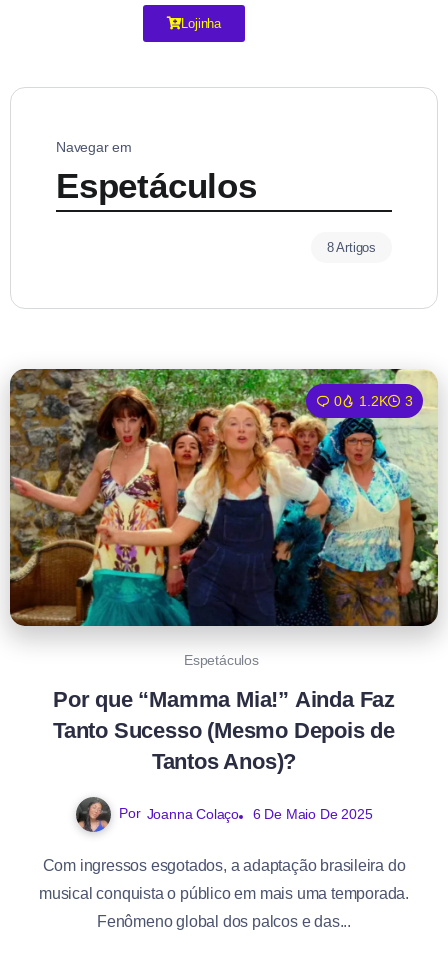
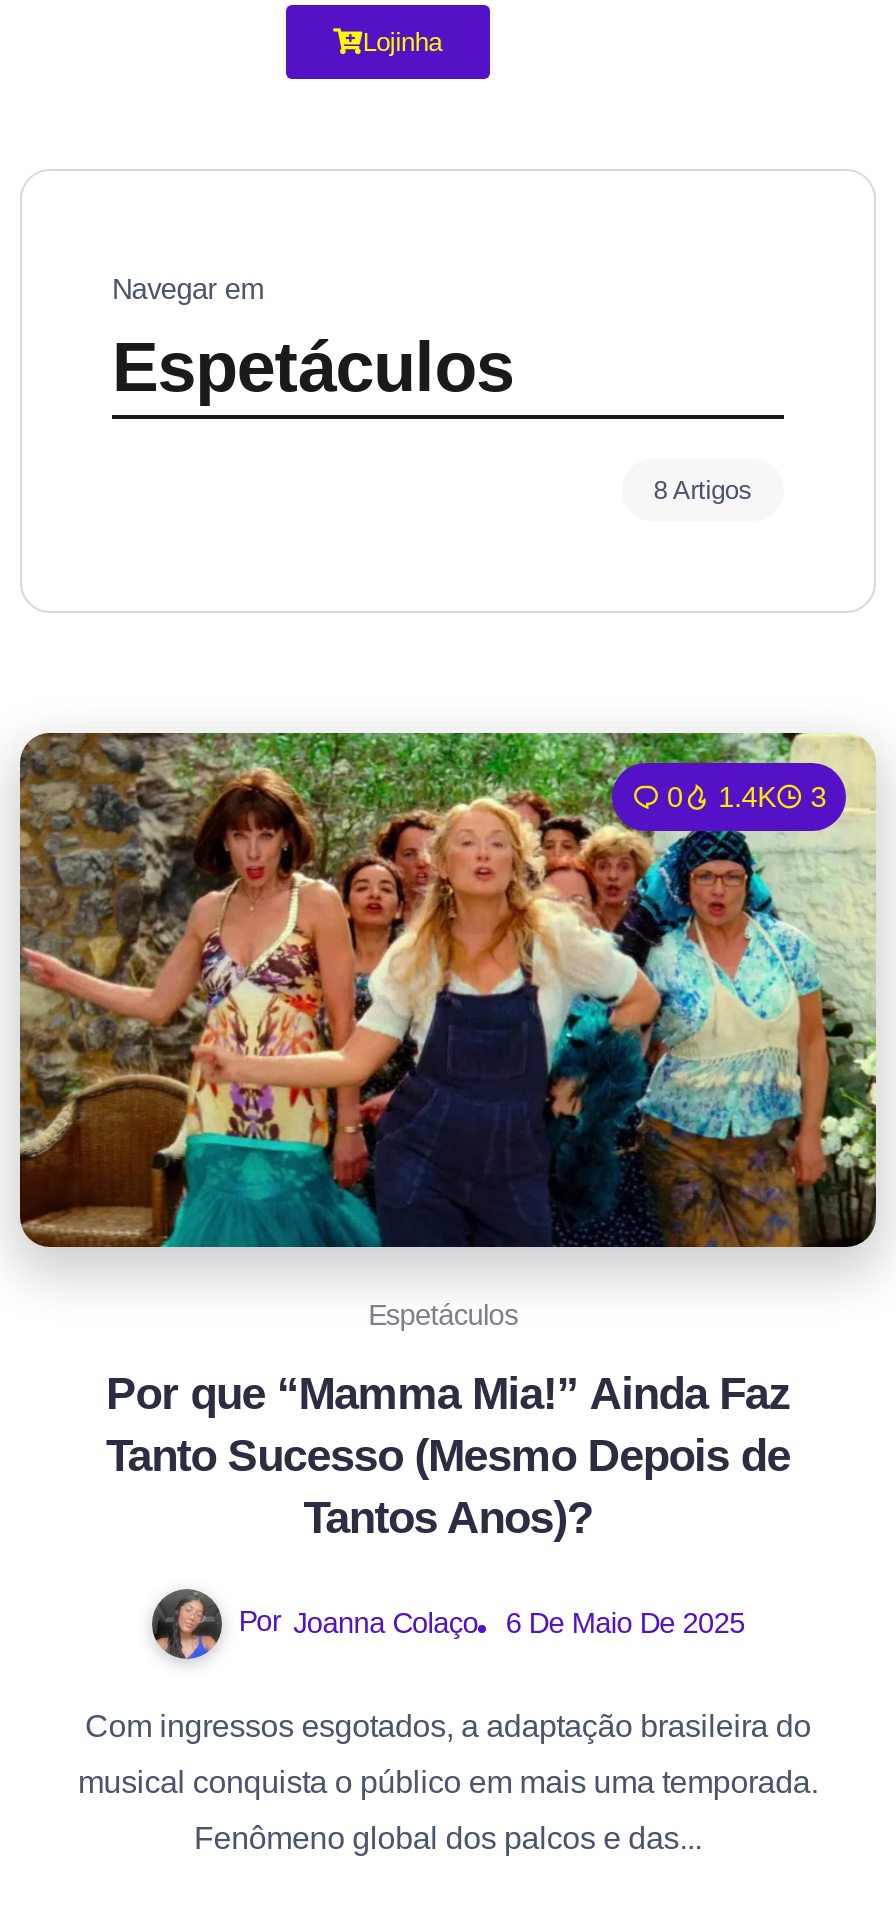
- 0 1.2K 3
+ 0 1.4K 3
